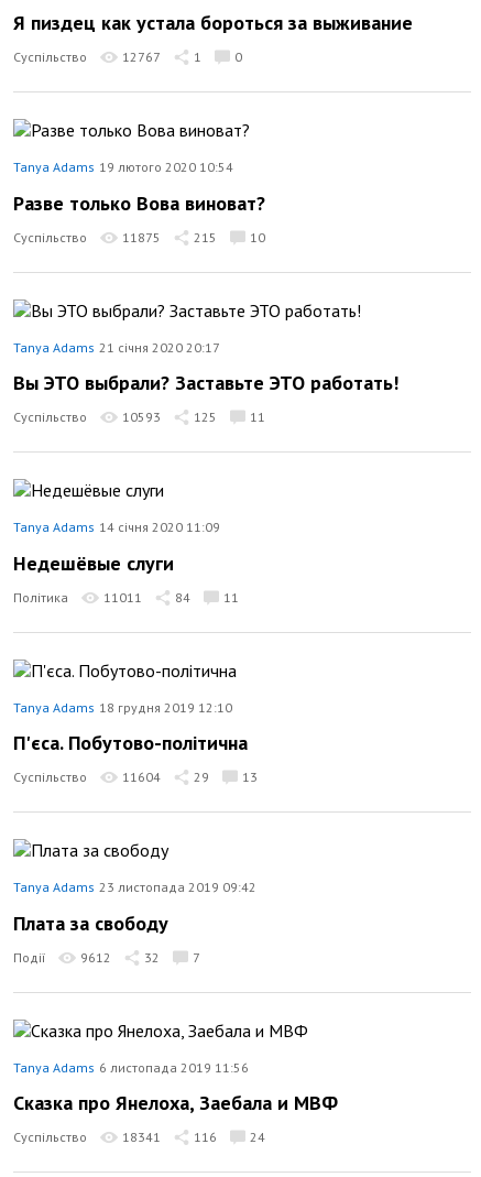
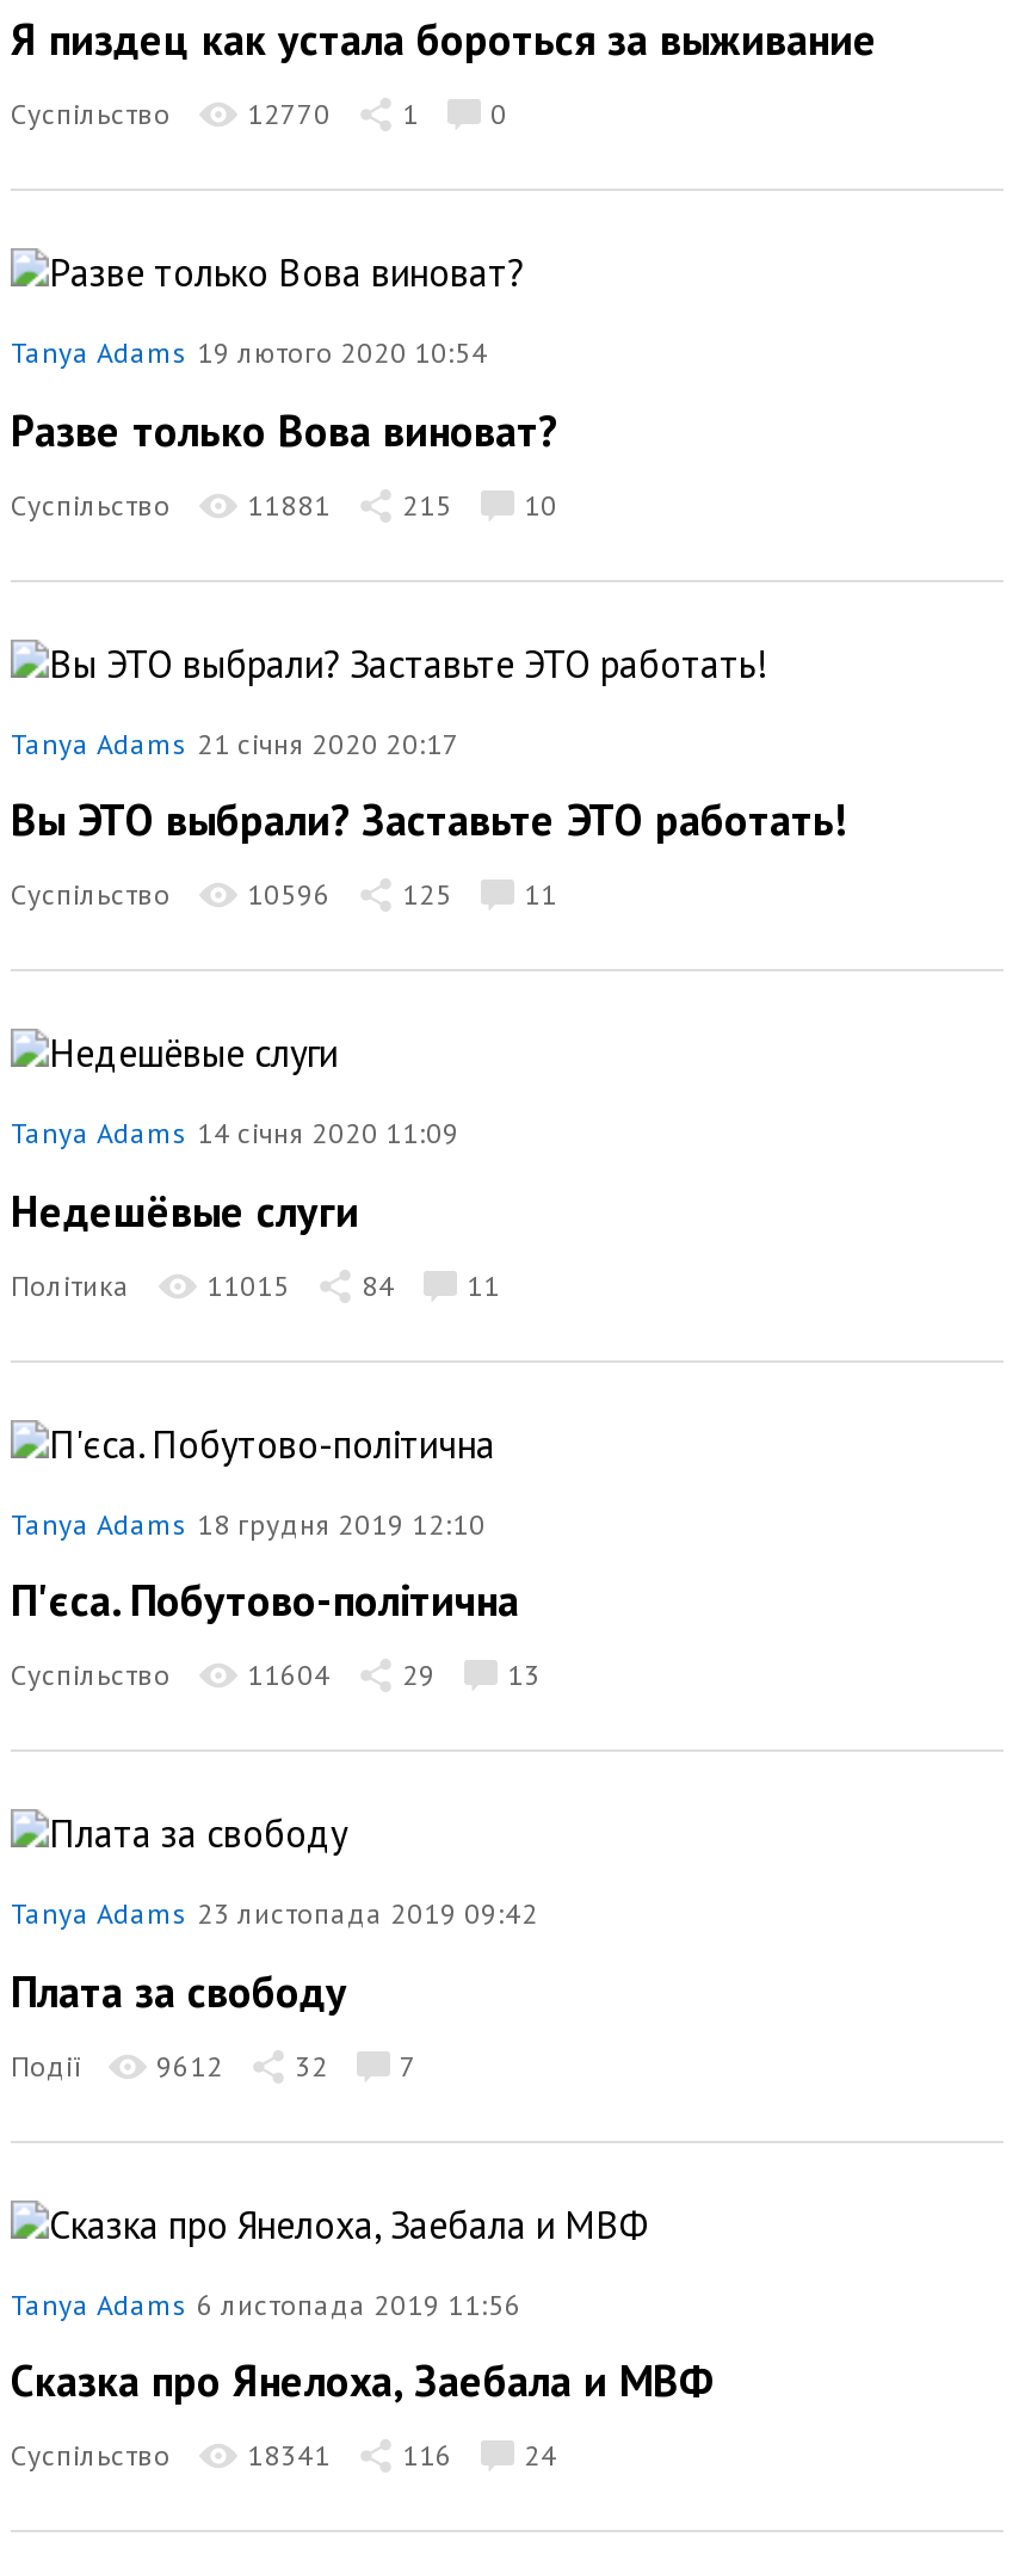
- 12767 1 0
+ 12770 1 0

- 11875 215 10
+ 11881 215 10

- 10593 125 11
+ 10596 125 11

- 11011 84 11
+ 11015 84 11
